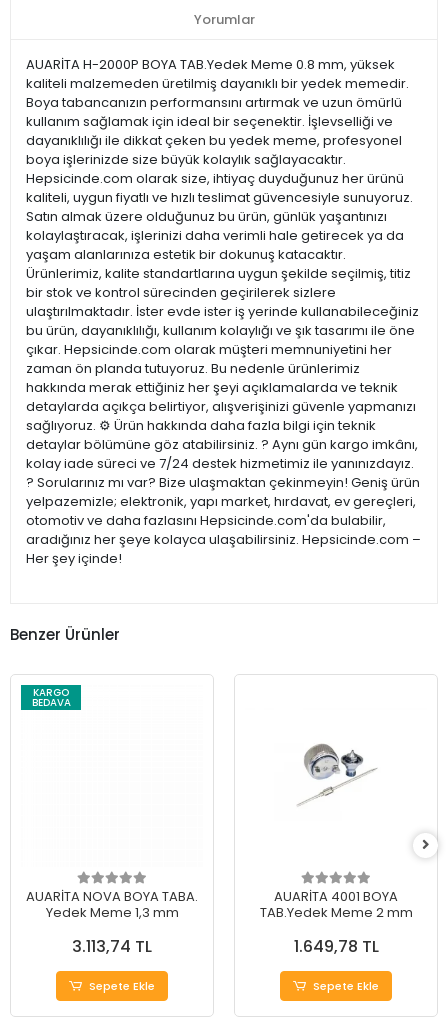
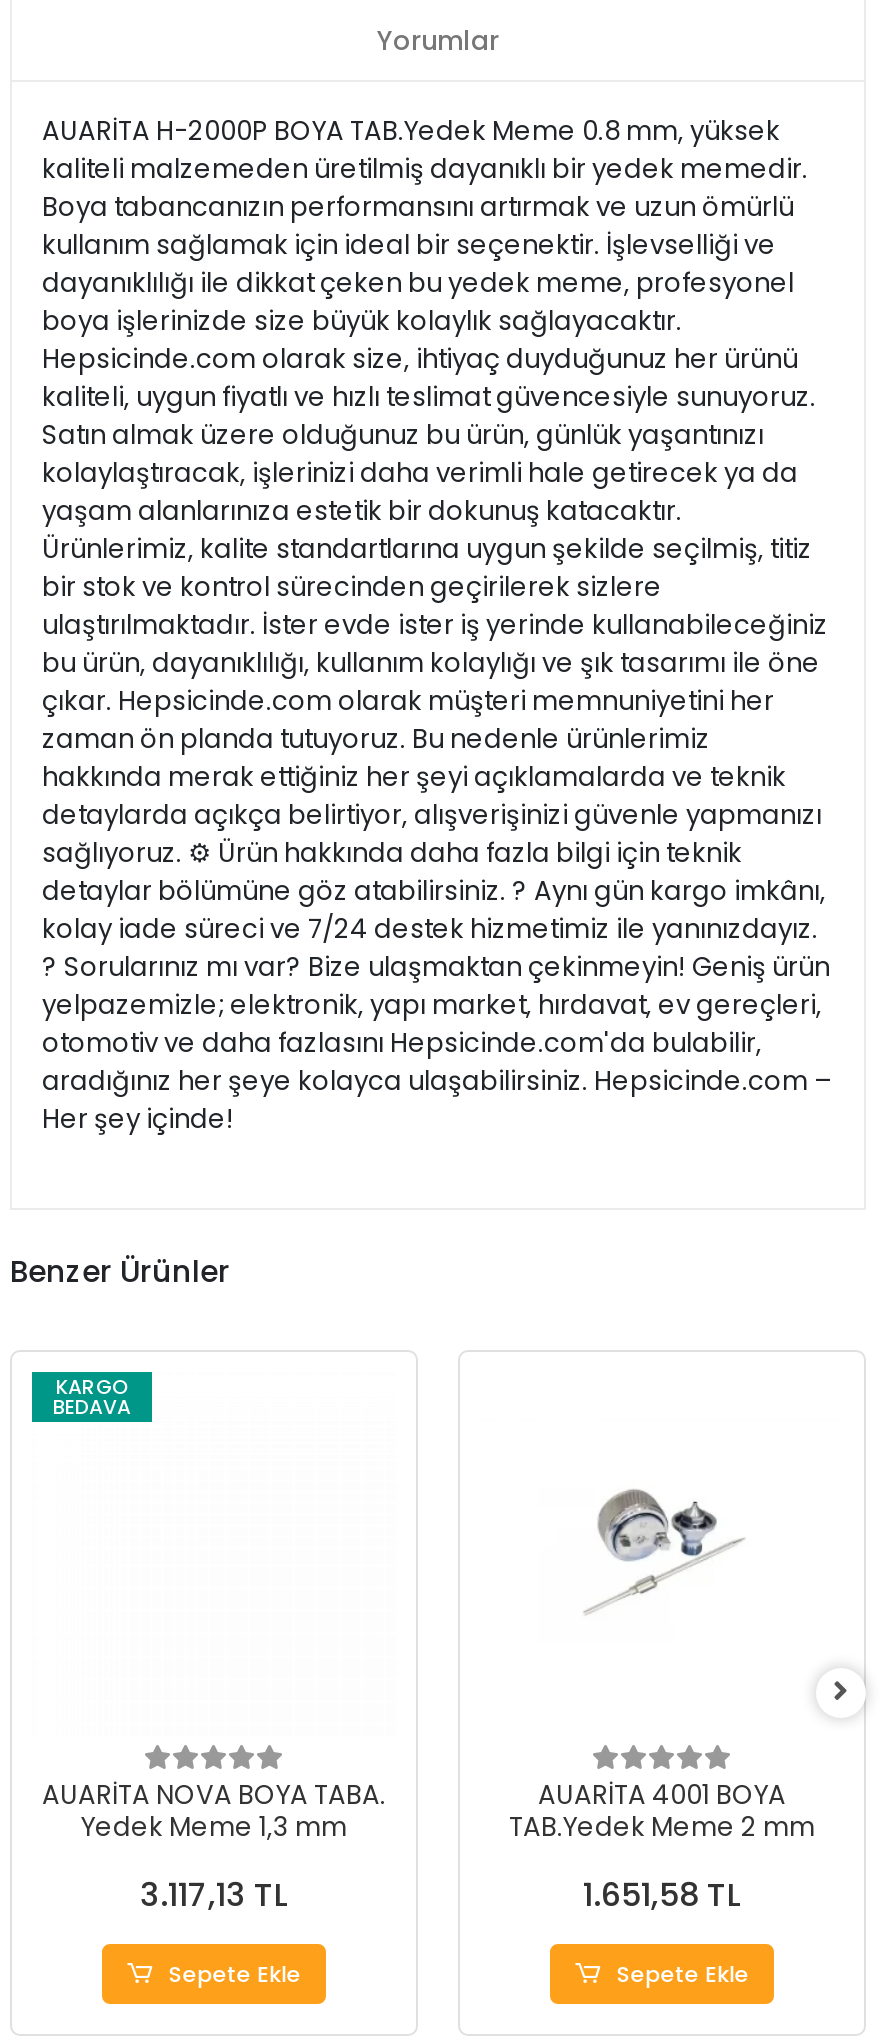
- 3.113,74 TL
+ 3.117,13 TL

- 1.649,78 TL
+ 1.651,58 TL
